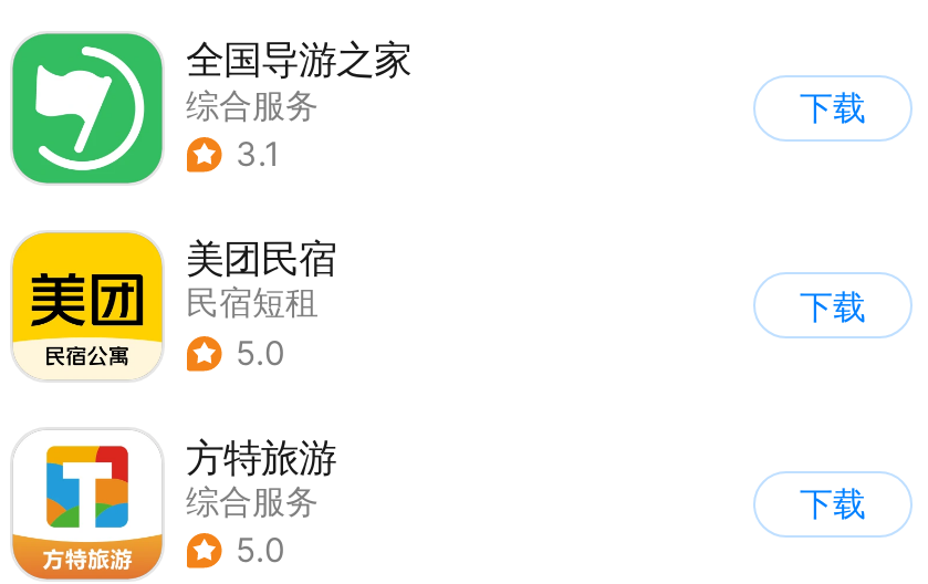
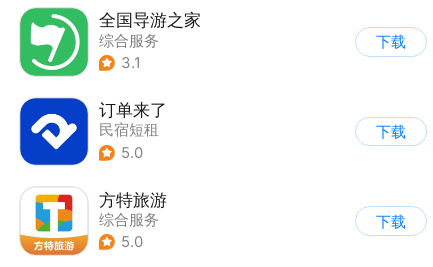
- [image]
- 美团民宿
+ [image]
+ 订单来了
